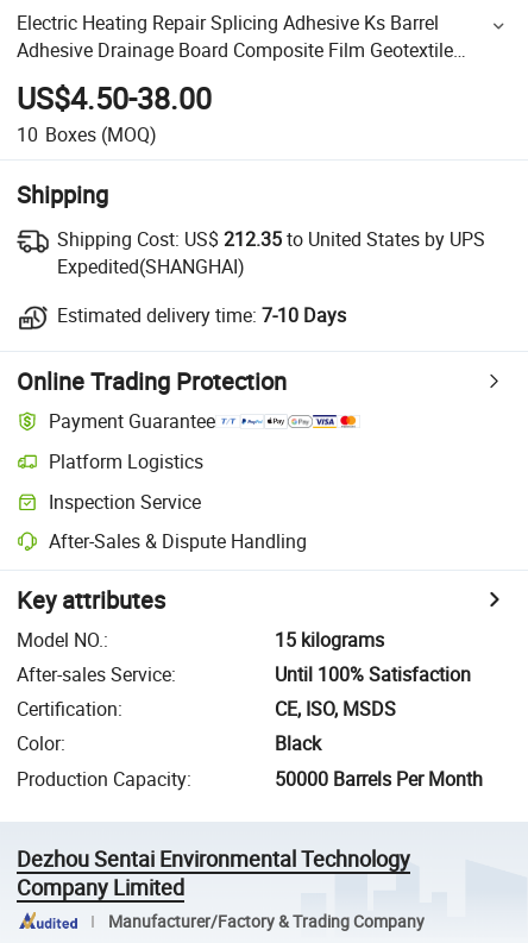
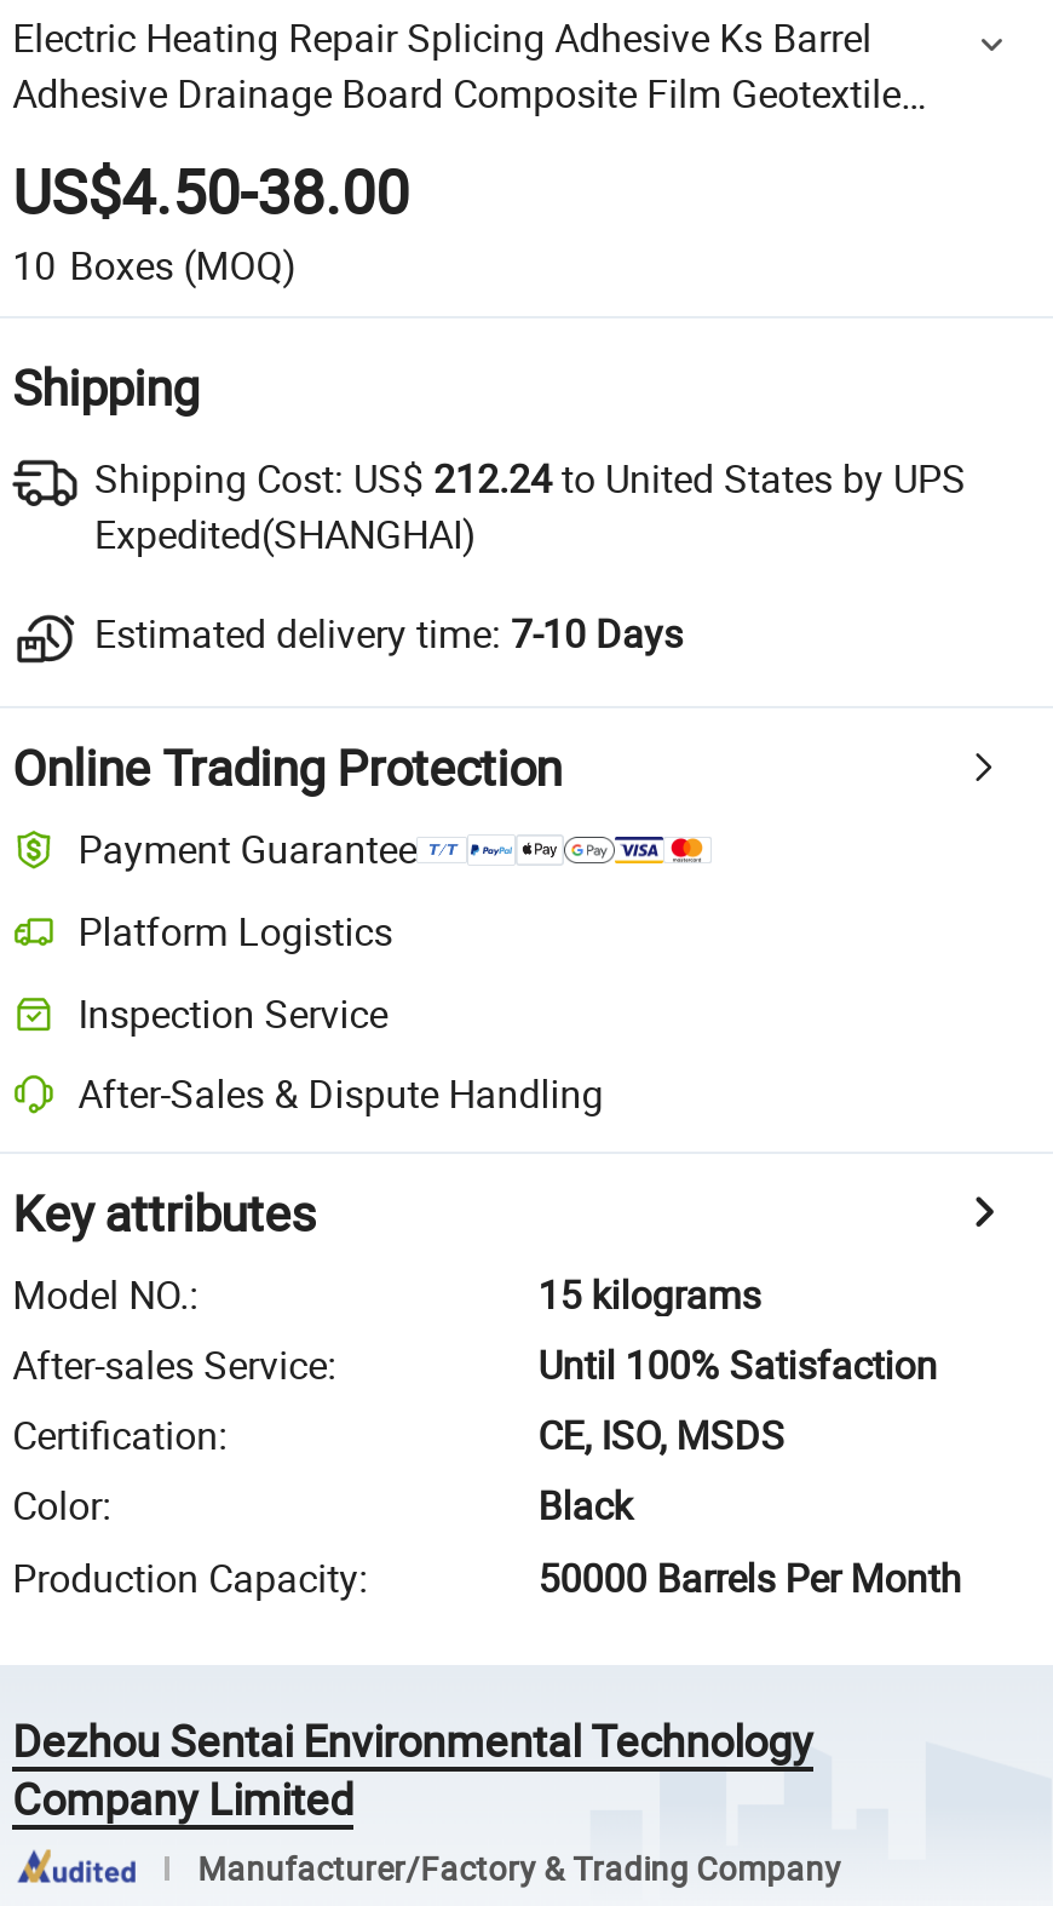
- Shipping Cost: US$212.35to United States by UPS
+ Shipping Cost: US$212.24to United States by UPS
